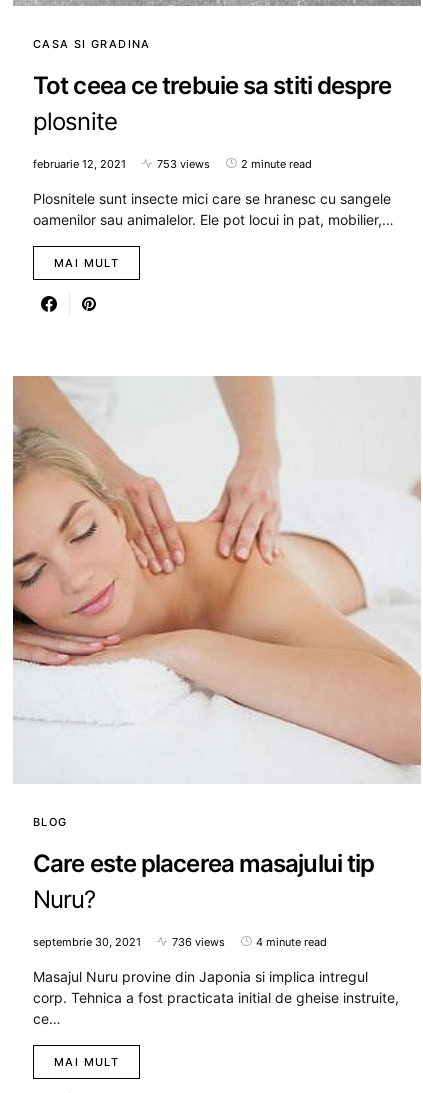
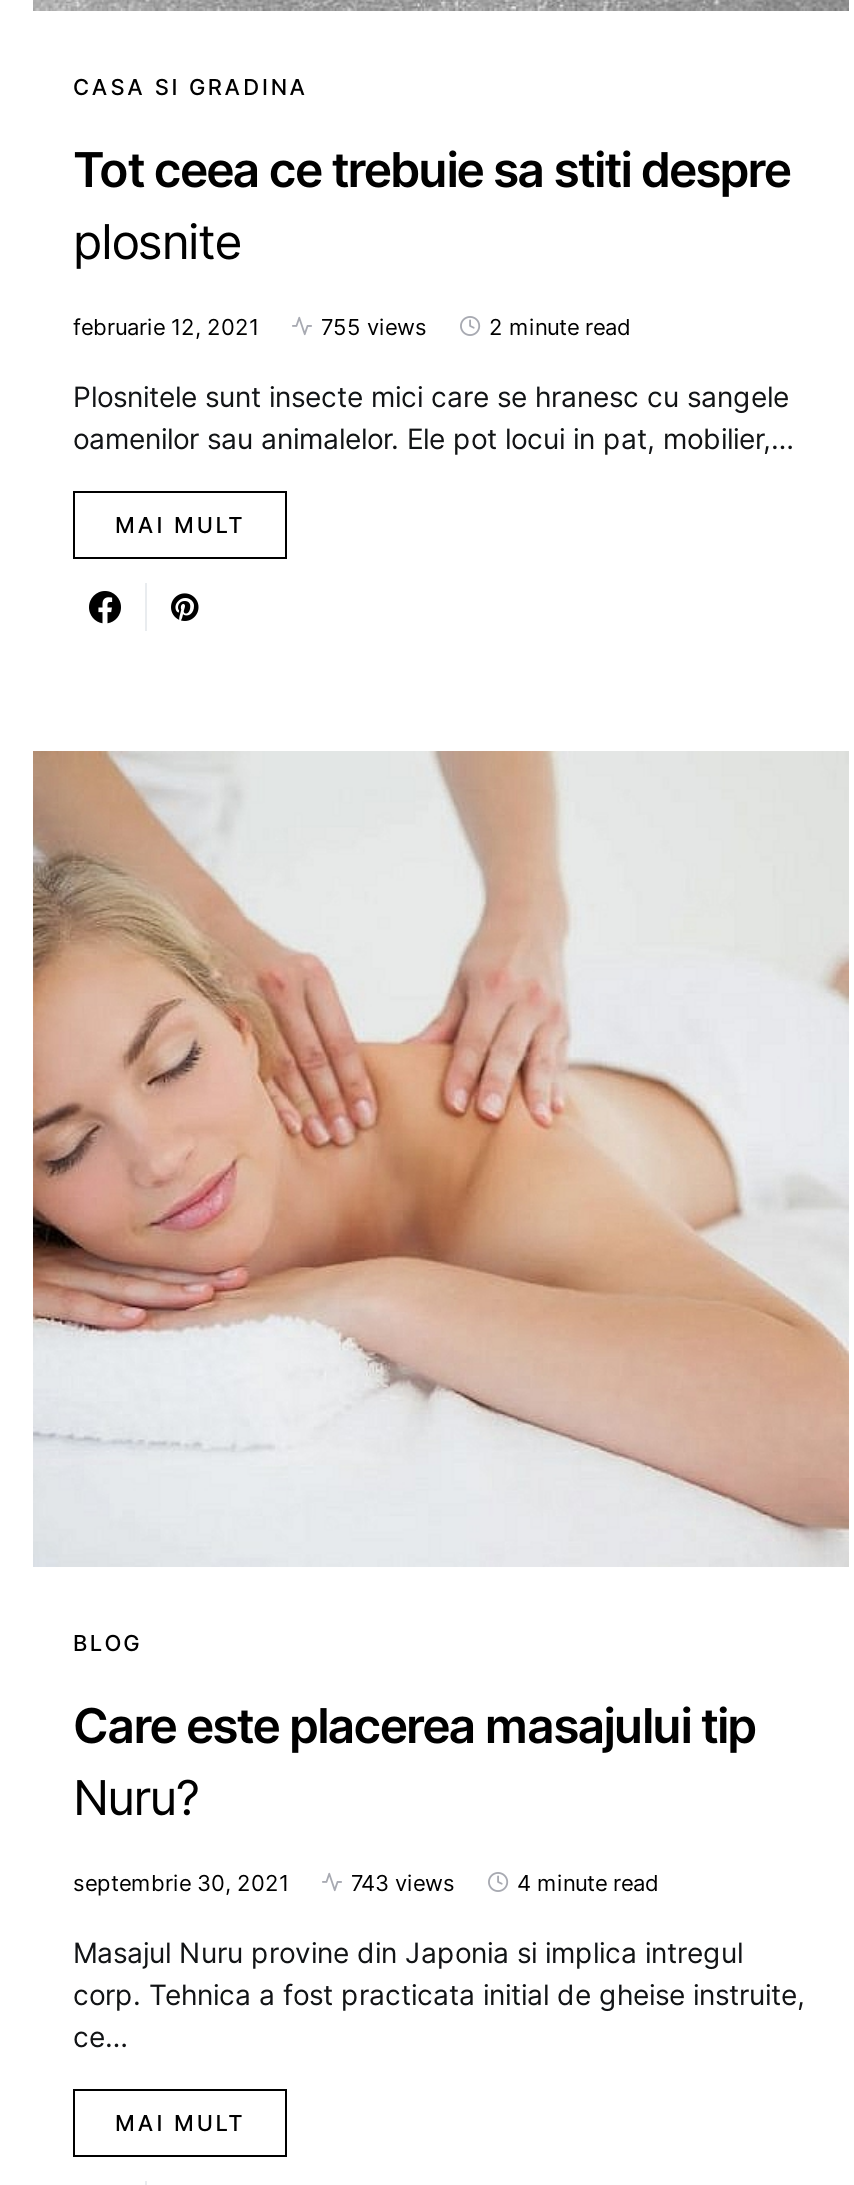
- 753 views
+ 755 views

- 736 views
+ 743 views
